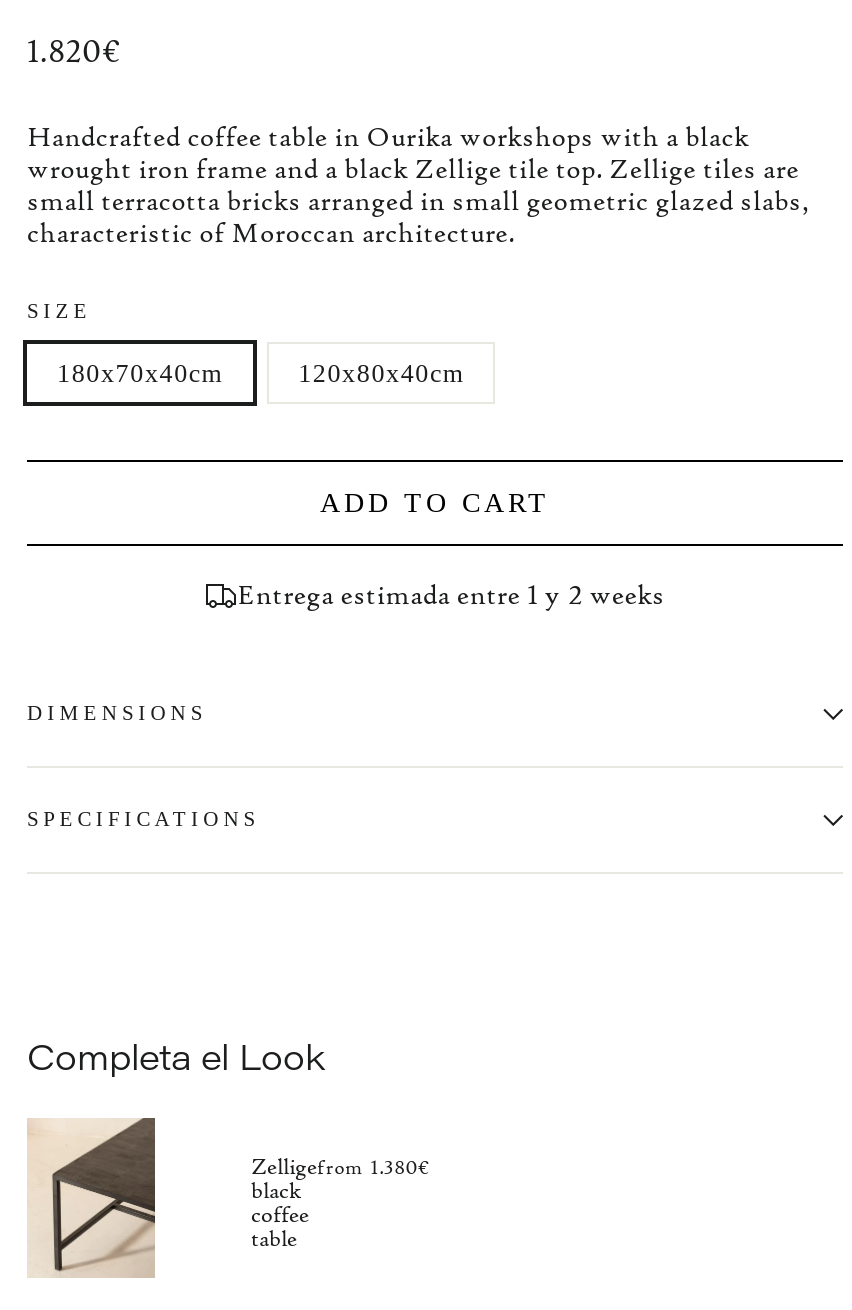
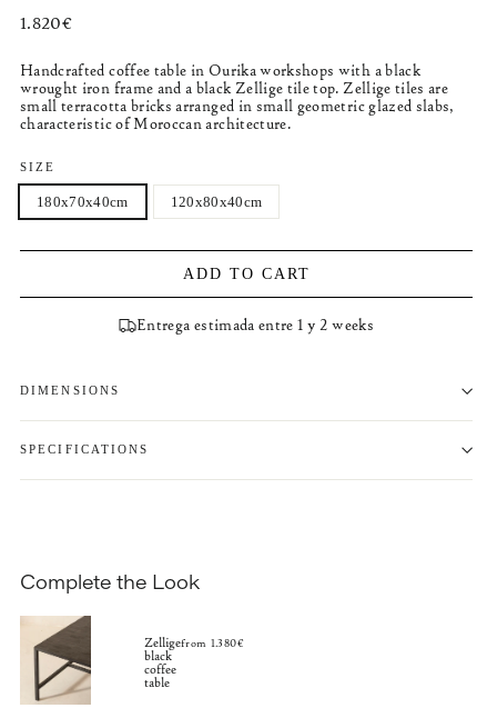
- Completa el Look
+ Complete the Look
